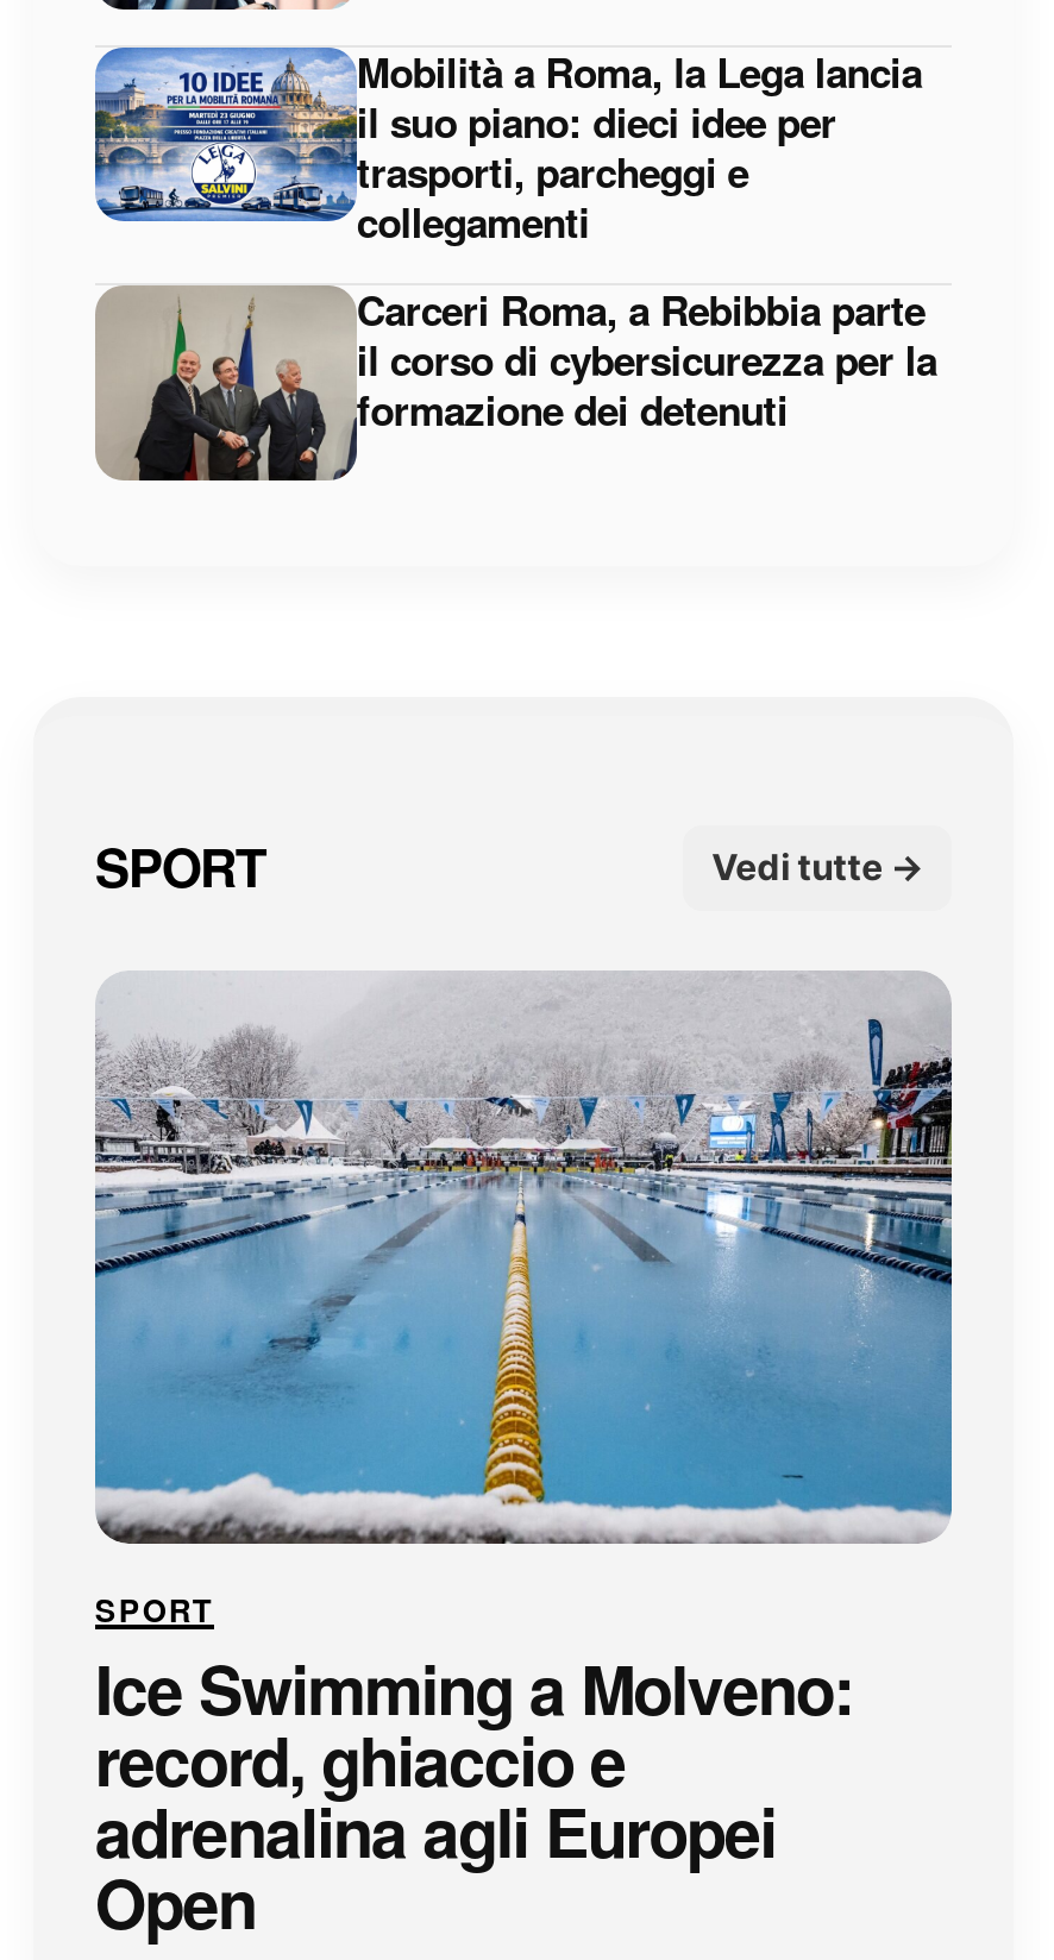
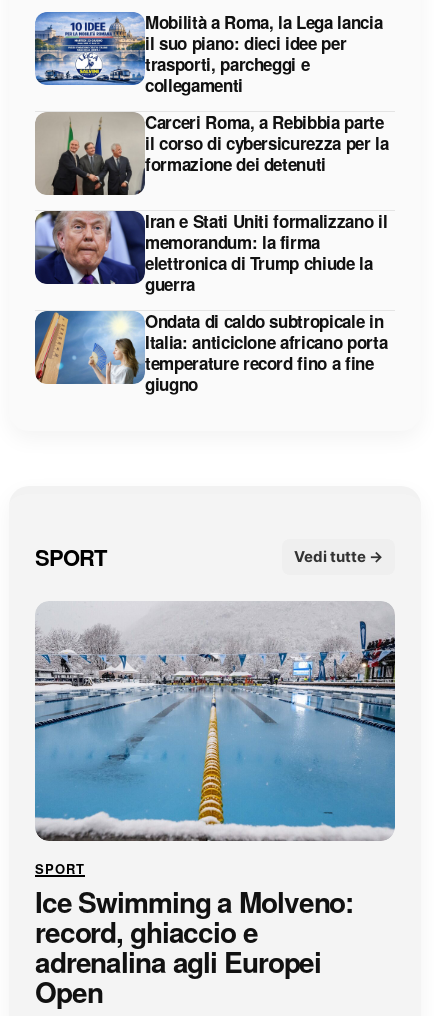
+ [image]
+ Iran e Stati Uniti formalizzano il
+ memorandum: la firma
+ elettronica di Trump chiude la
+ guerra
+ Ondata di caldo subtropicale in
+ Italia: anticiclone africano porta
+ temperature record fino a fine
+ giugno

+ [image]
